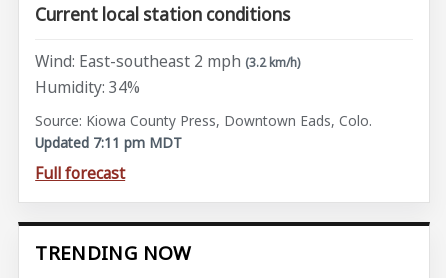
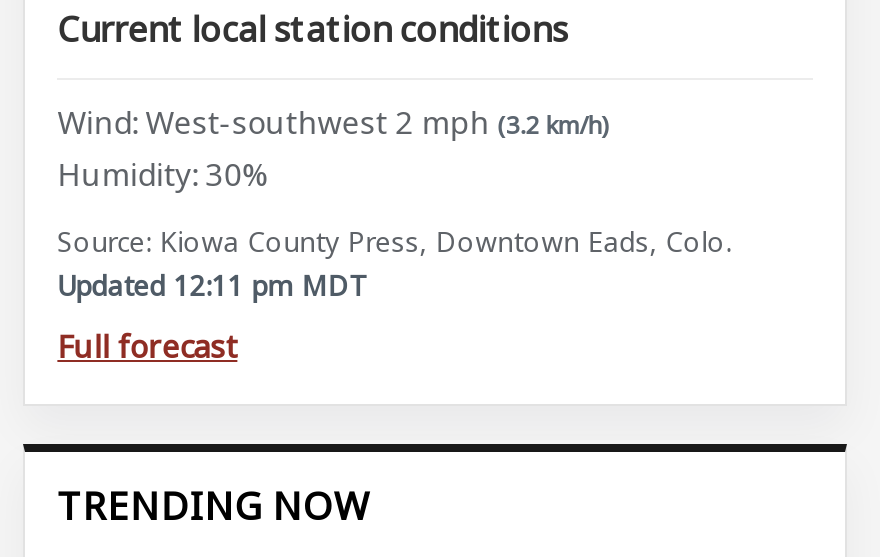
- Wind: East-southeast 2 mph (3.2 km/h)
+ Wind: West-southwest 2 mph (3.2 km/h)

- Humidity: 34%
+ Humidity: 30%

- Updated 7:11 pm MDT
+ Updated 12:11 pm MDT
